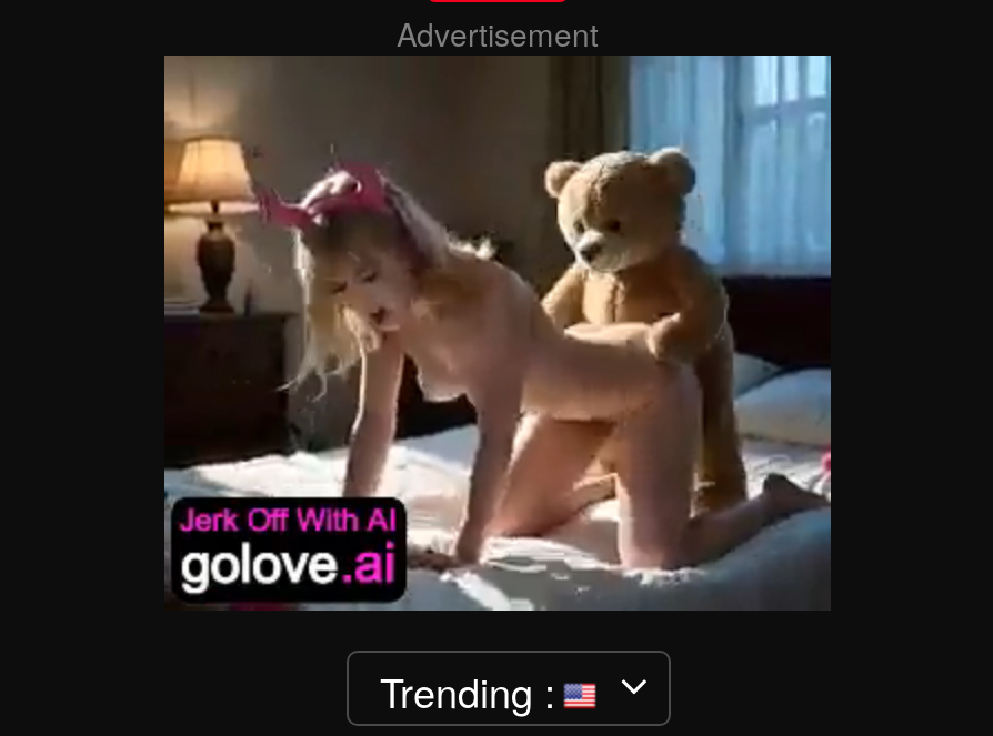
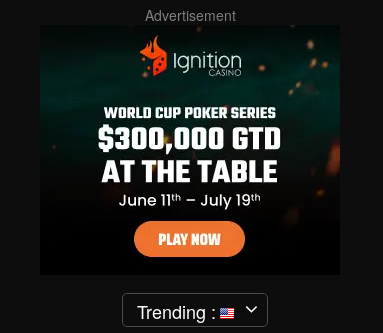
- [image]
+ [image]
